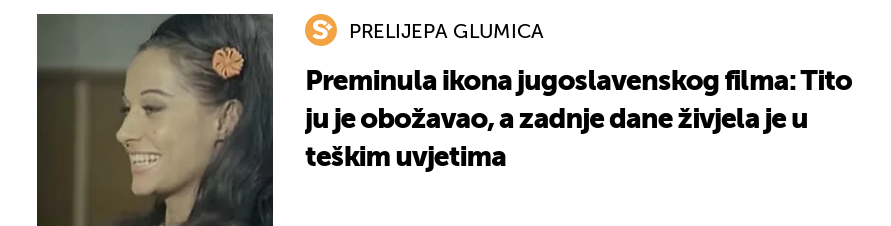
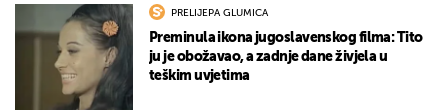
- ju je obožavao, a zadnje dane živjela je u
+ ju je obožavao, a zadnje dane živjela u
